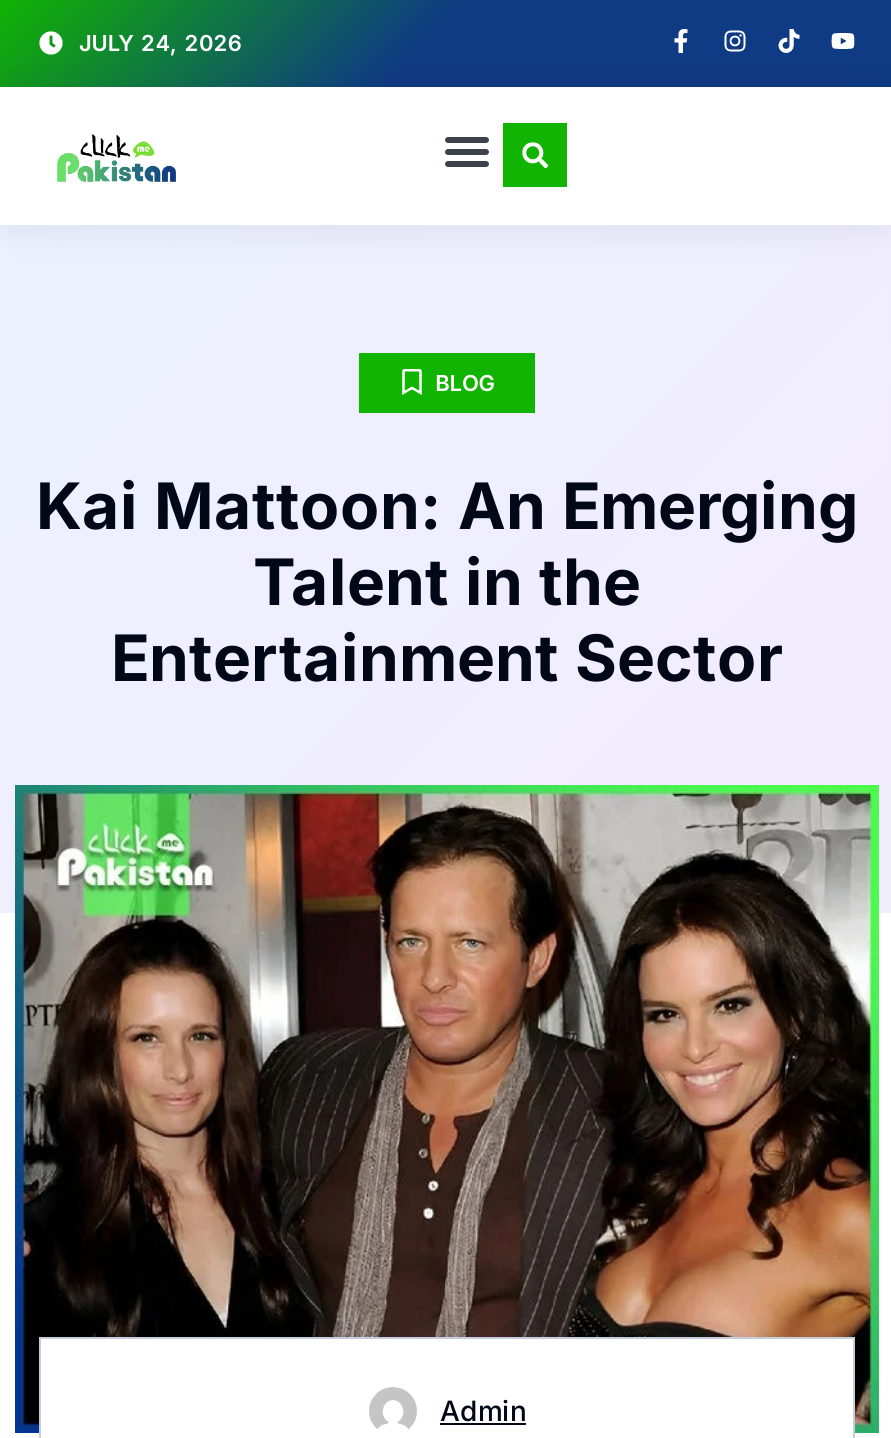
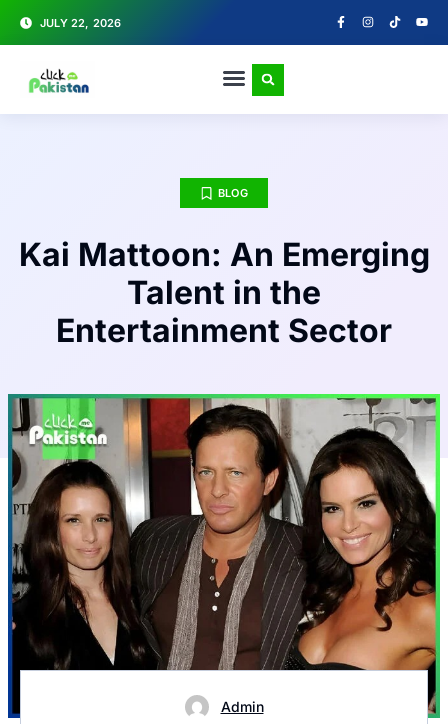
- JULY 24, 2026
+ JULY 22, 2026
